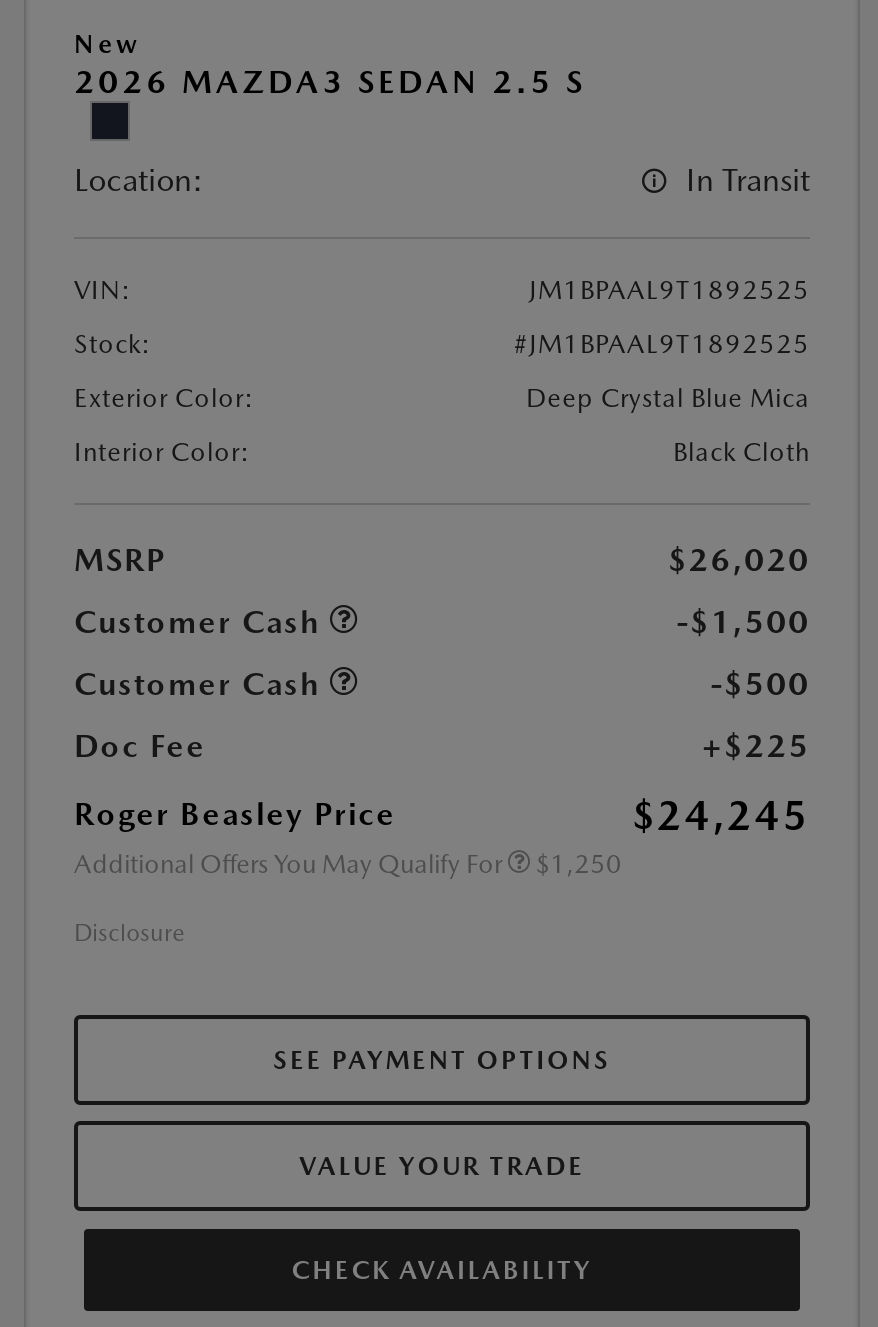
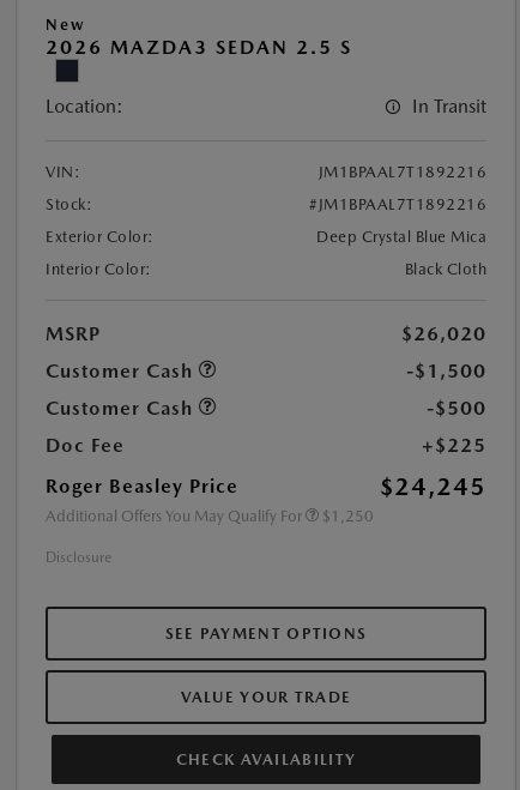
- JM1BPAAL9T1892525
+ JM1BPAAL7T1892216

- #JM1BPAAL9T1892525
+ #JM1BPAAL7T1892216
